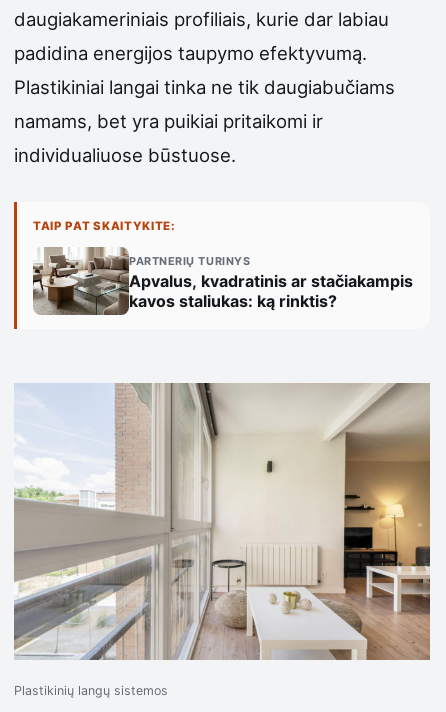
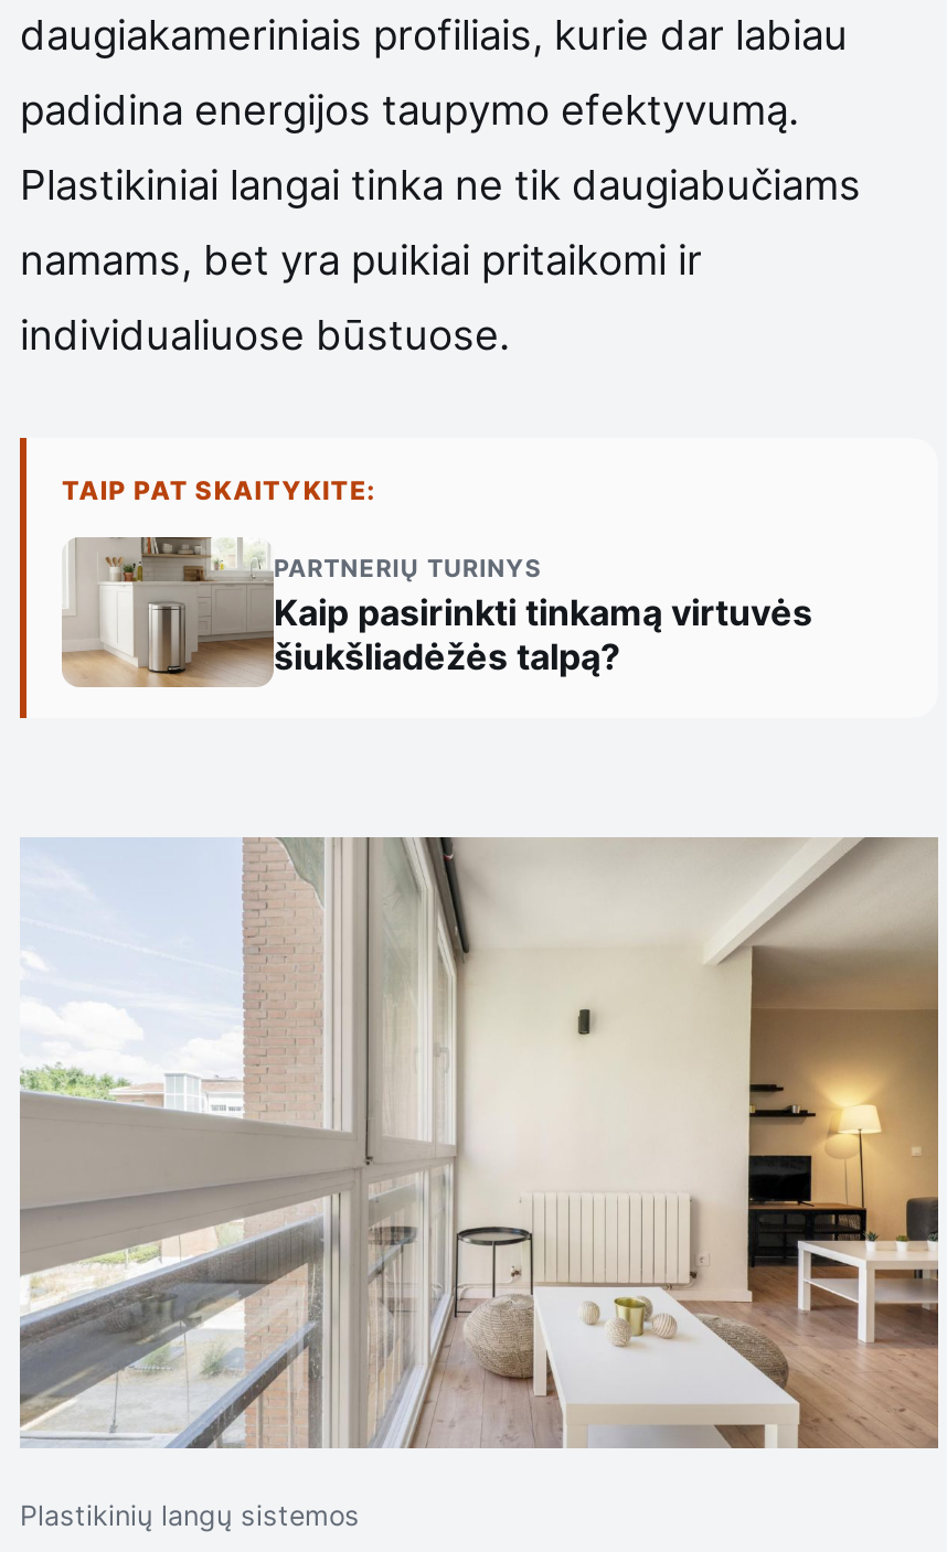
- [image]
- Apvalus, kvadratinis ar stačiakampis
- kavos staliukas: ką rinktis?
+ [image]
+ Kaip pasirinkti tinkamą virtuvės
+ šiukšliadėžės talpą?
